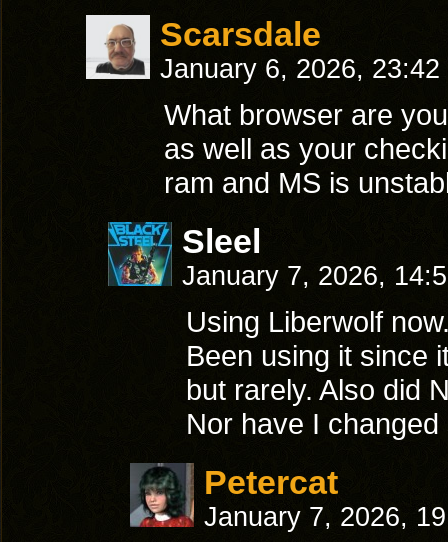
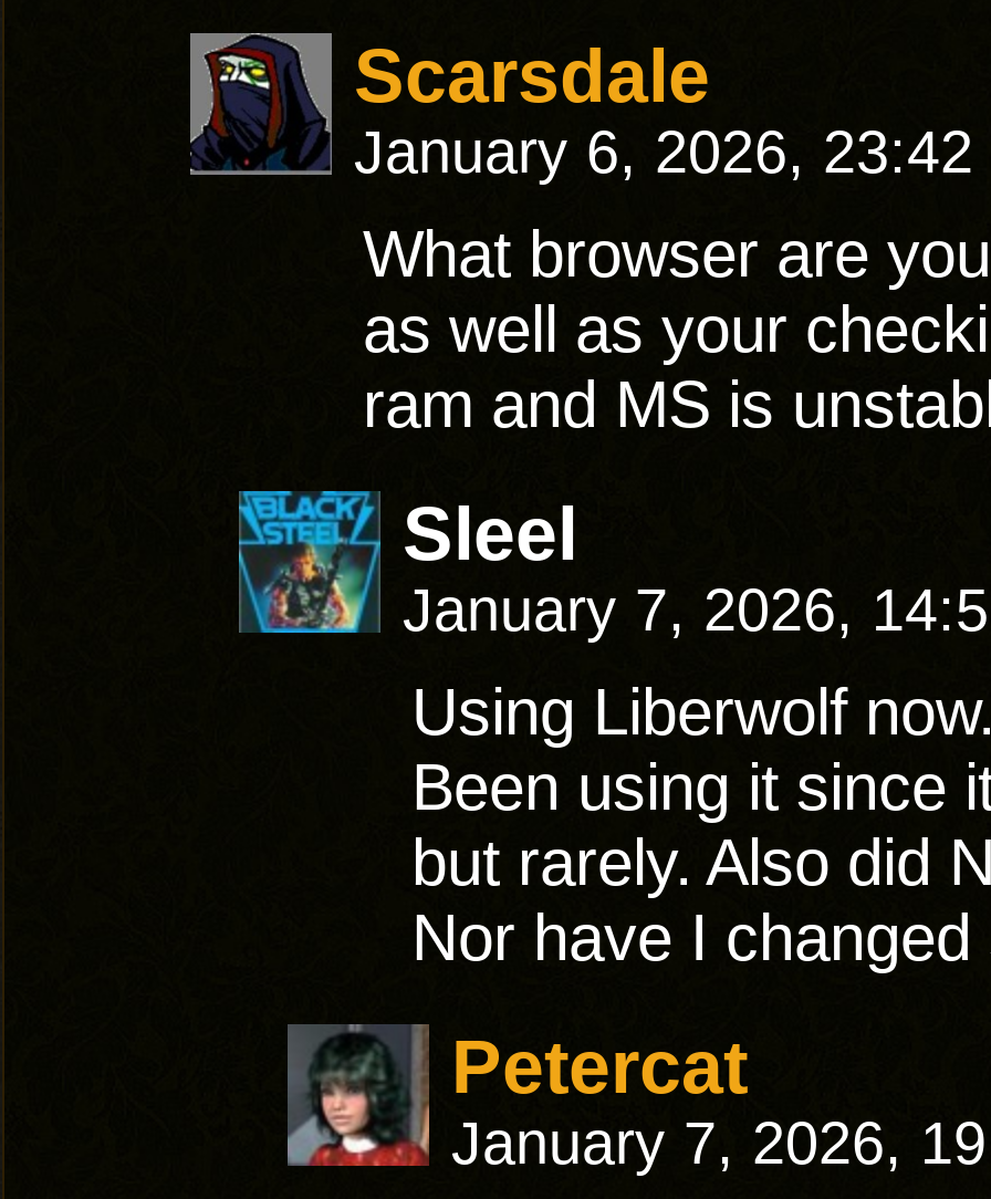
- [image]
+ [image]
